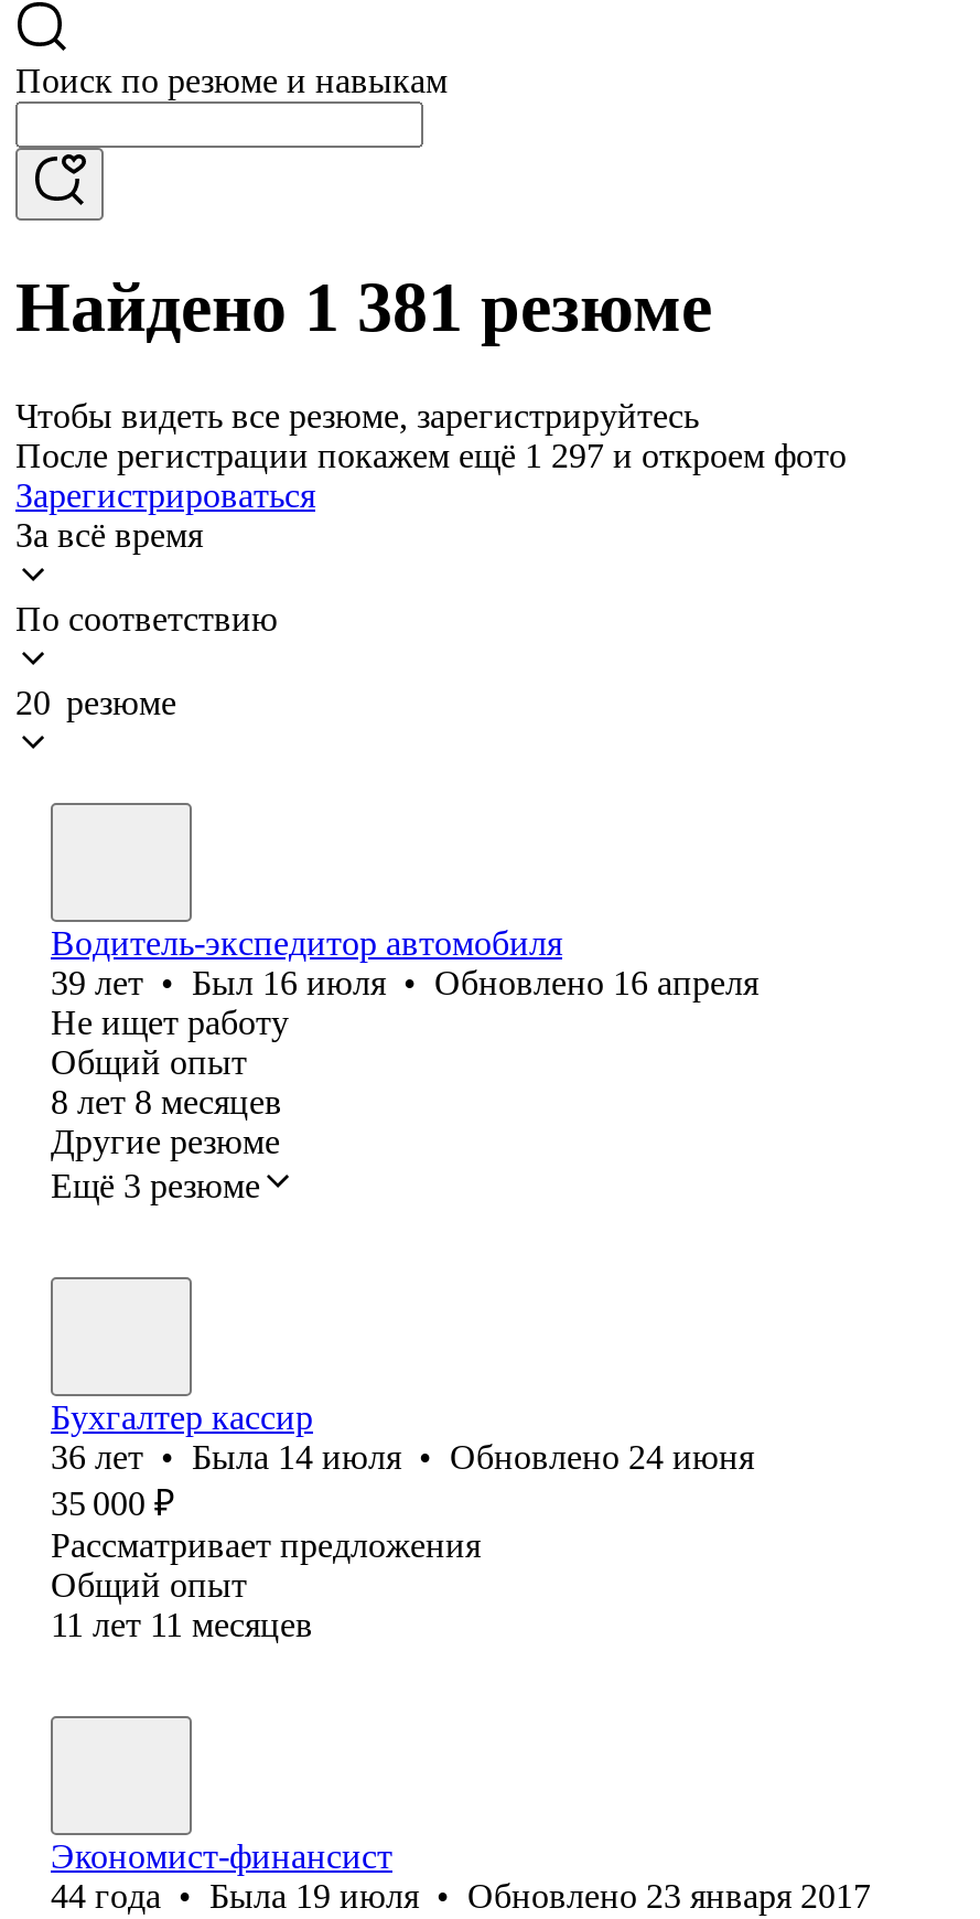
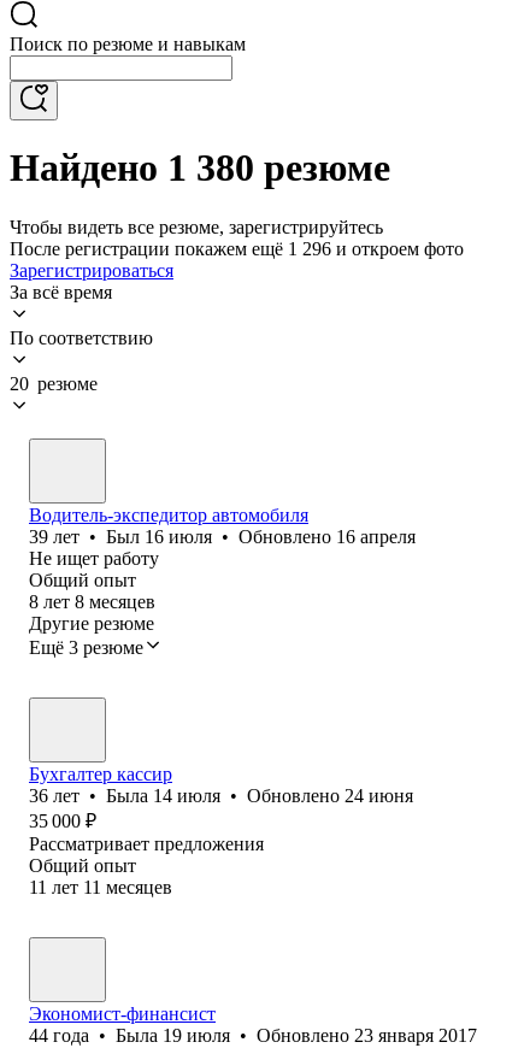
- Найдено 1 381 резюме
+ Найдено 1 380 резюме

- После регистрации покажем ещё 1 297 и откроем фото
+ После регистрации покажем ещё 1 296 и откроем фото
